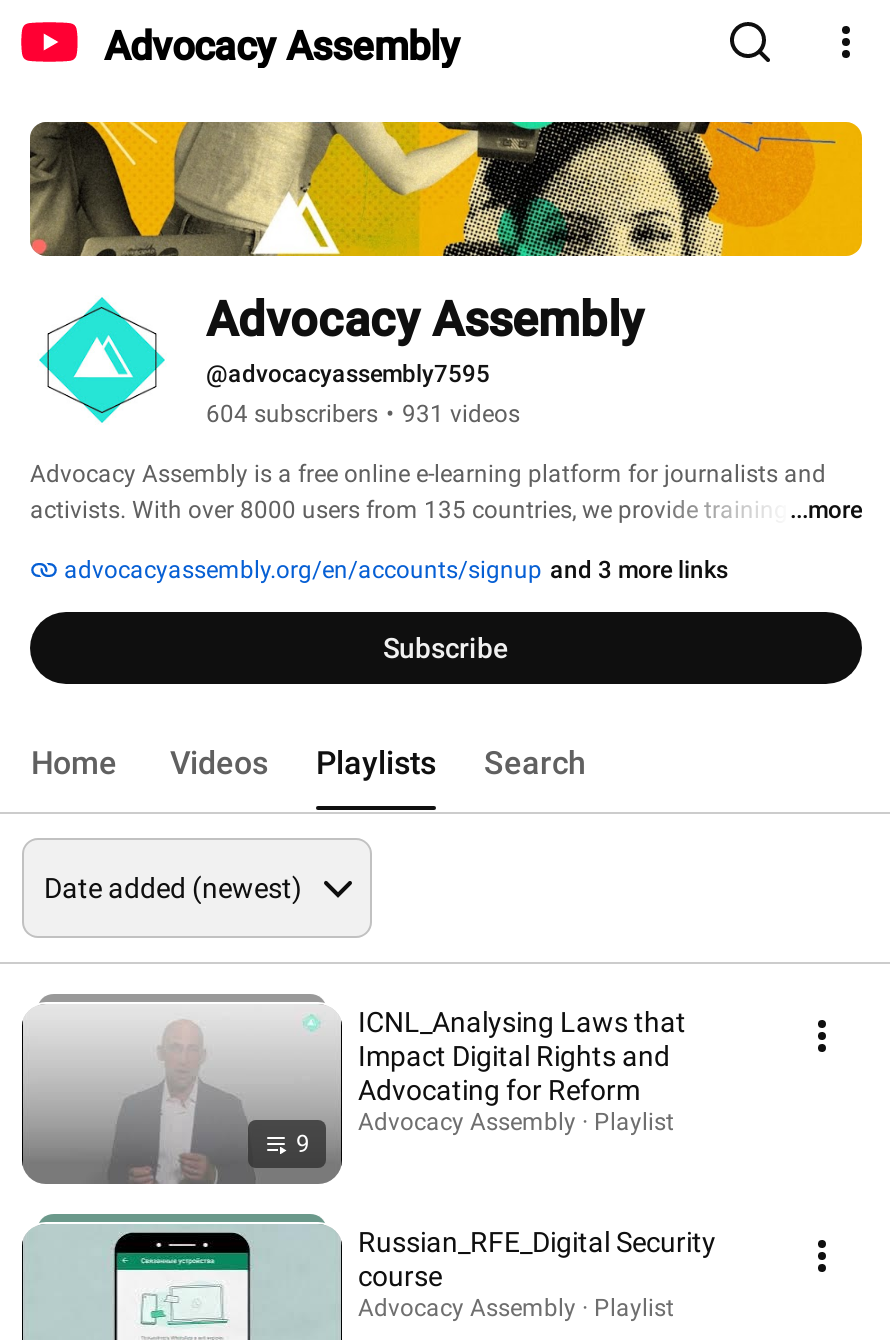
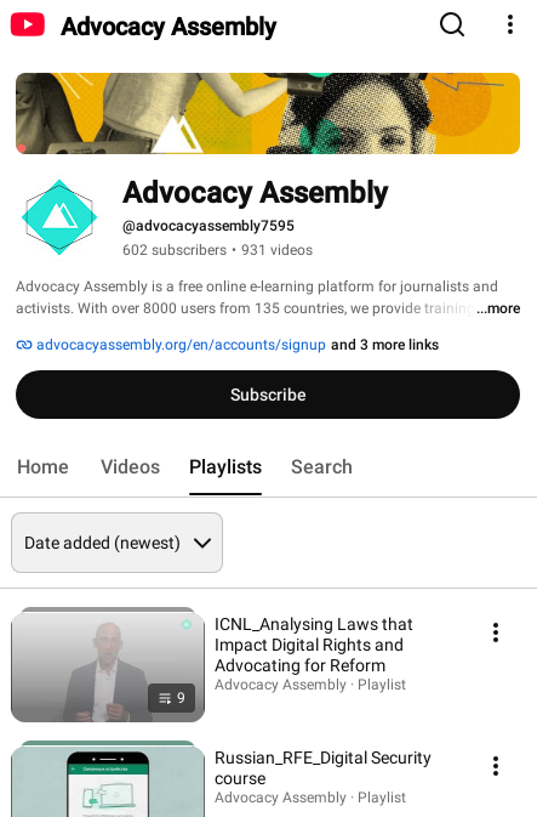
- 604 subscribers • 931 videos
+ 602 subscribers • 931 videos
